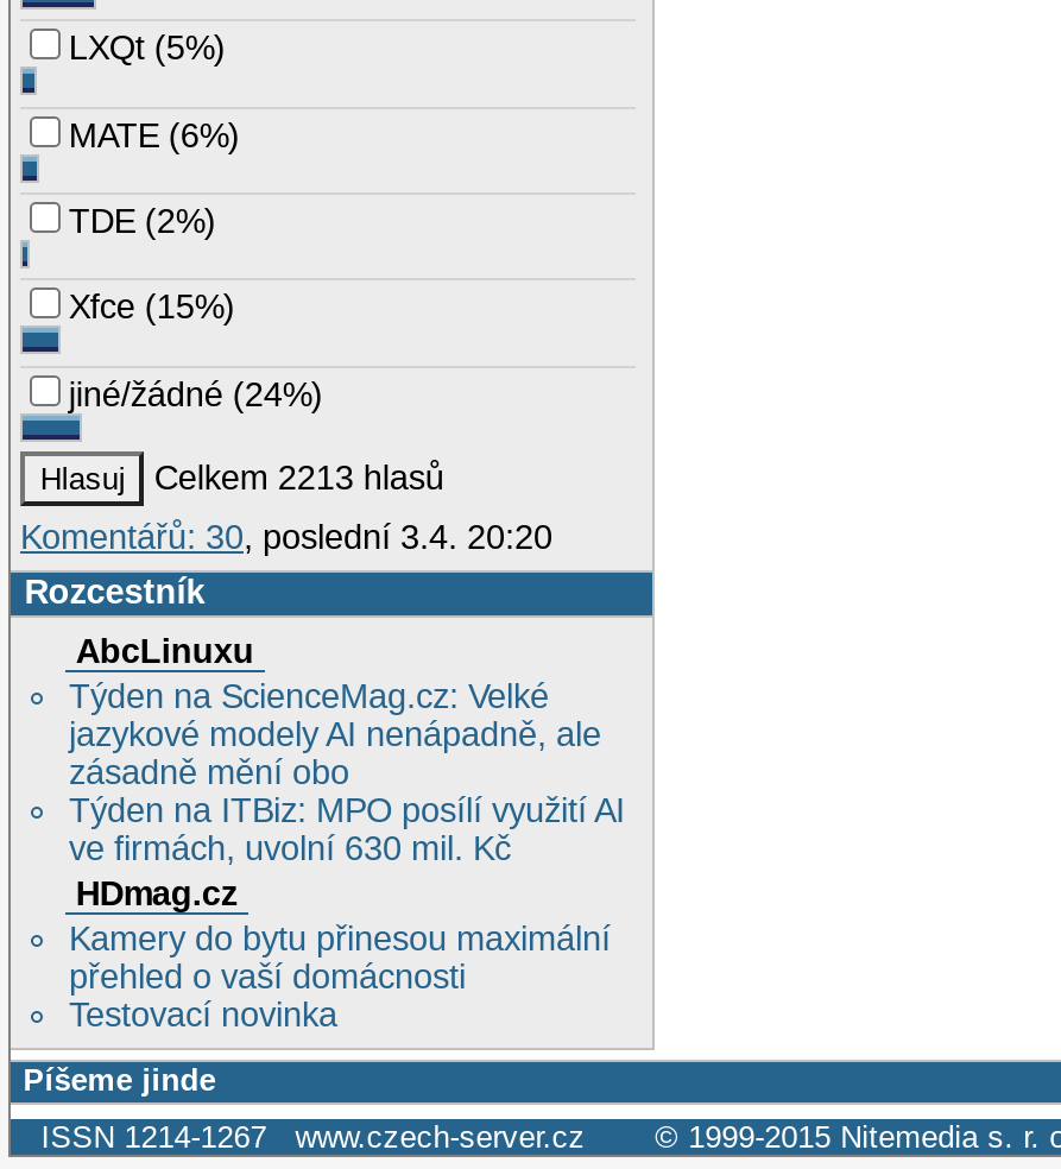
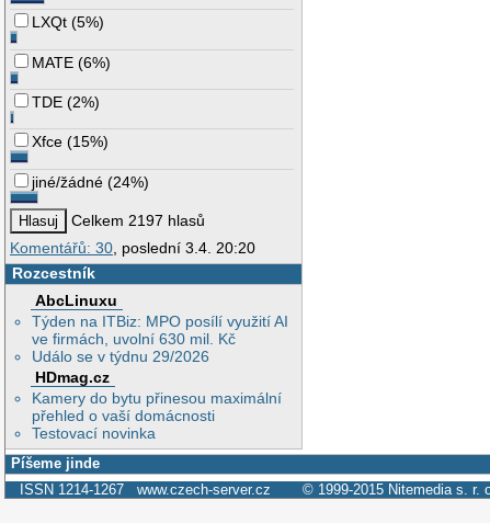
- Celkem 2213 hlasů
+ Celkem 2197 hlasů

- Týden na ScienceMag.cz: Velké
- jazykové modely AI nenápadně, ale
- zásadně mění obo

moved up: Týden na ITBiz: MPO posílí využití AI | ve firmách, uvolní 630 mil. Kč

+ Událo se v týdnu 29/2026
